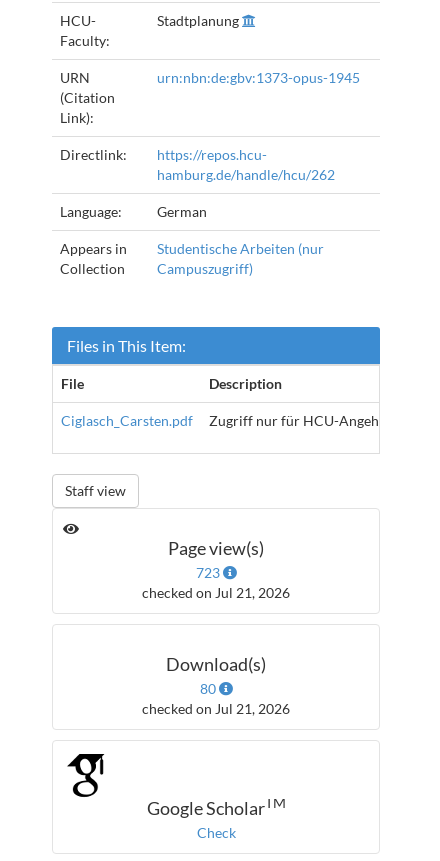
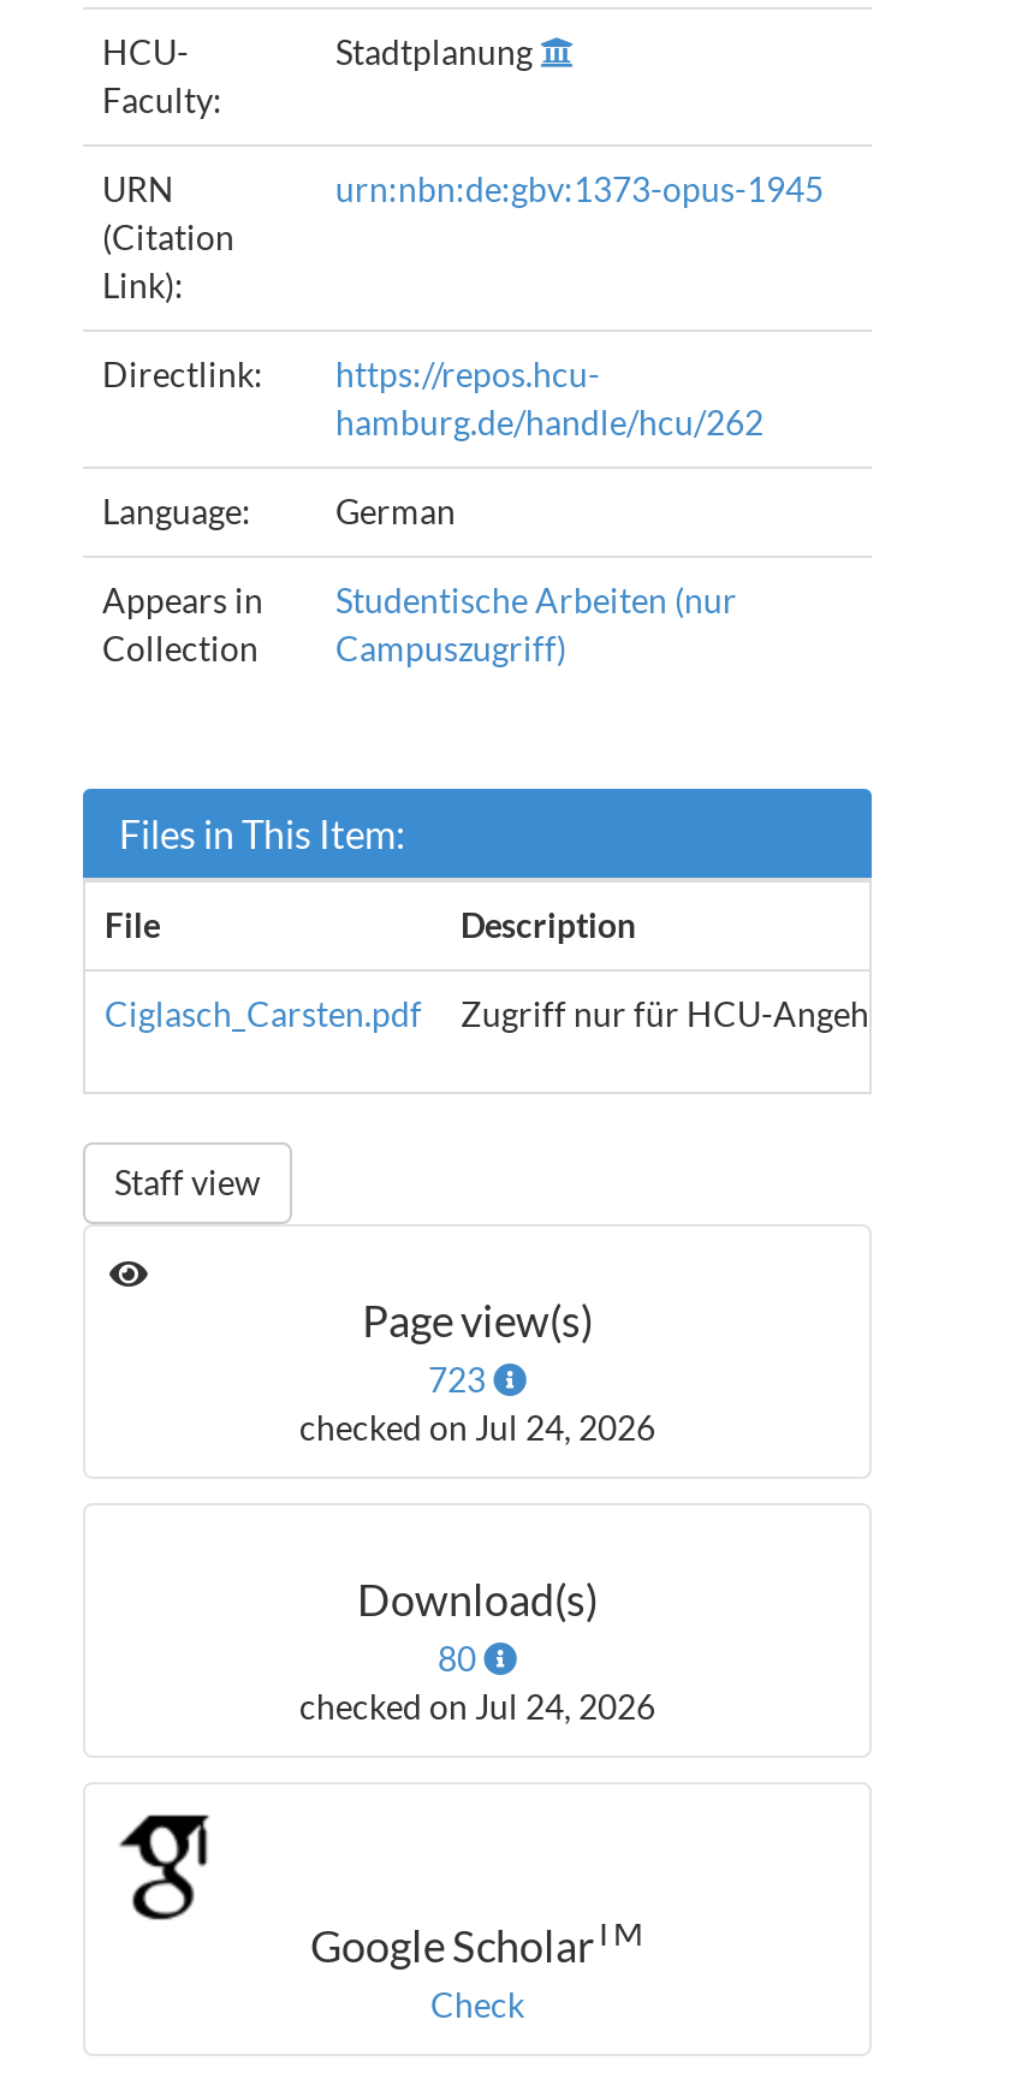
- checked on Jul 21, 2026
+ checked on Jul 24, 2026

- checked on Jul 21, 2026
+ checked on Jul 24, 2026
